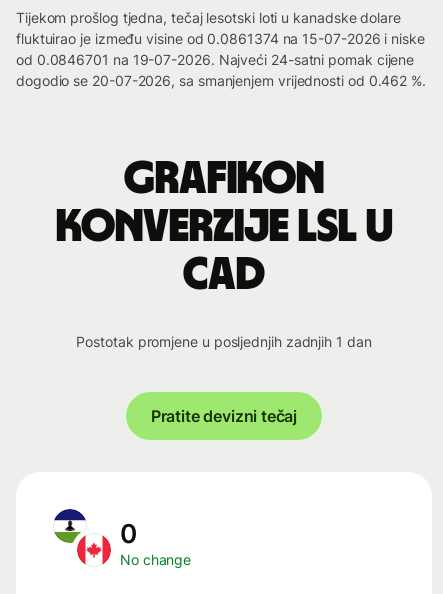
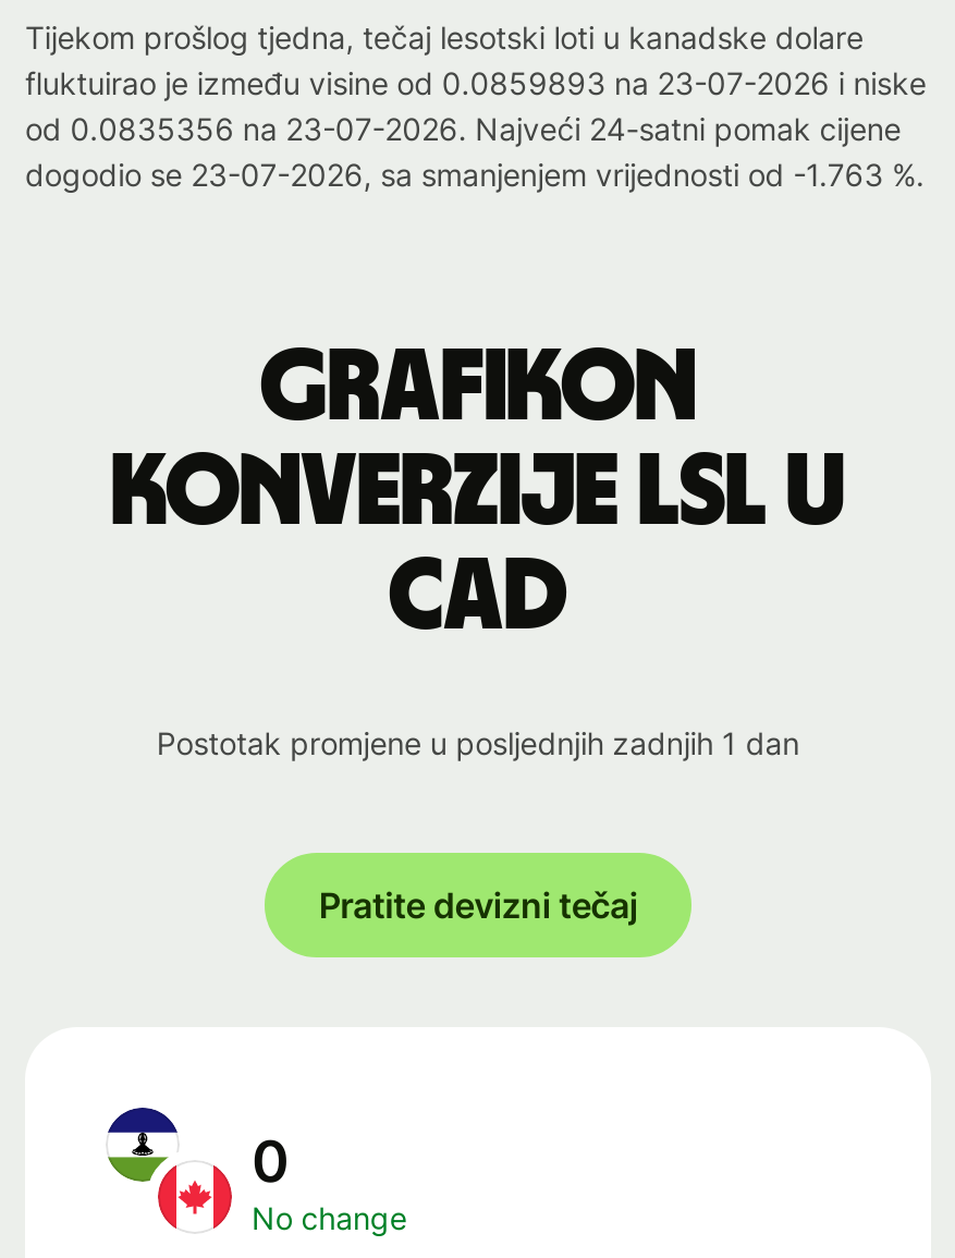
- fluktuirao je između visine od 0.0861374 na 15-07-2026 i niske
+ fluktuirao je između visine od 0.0859893 na 23-07-2026 i niske

- od 0.0846701 na 19-07-2026. Najveći 24-satni pomak cijene
+ od 0.0835356 na 23-07-2026. Najveći 24-satni pomak cijene

- dogodio se 20-07-2026, sa smanjenjem vrijednosti od 0.462 %.
+ dogodio se 23-07-2026, sa smanjenjem vrijednosti od -1.763 %.
